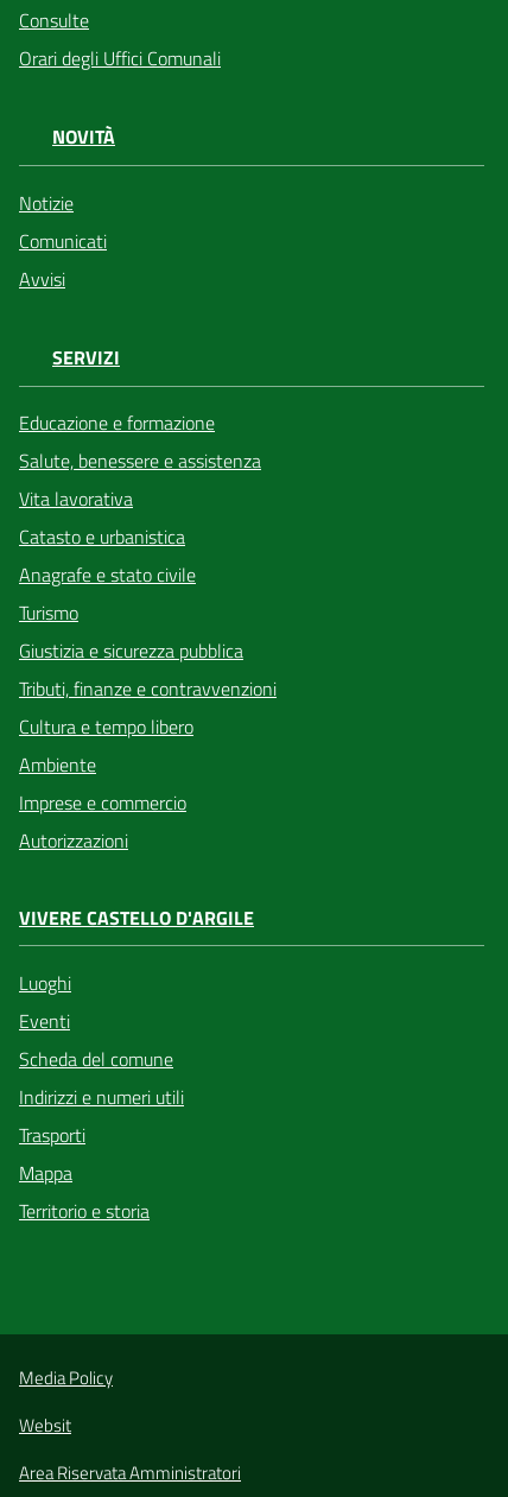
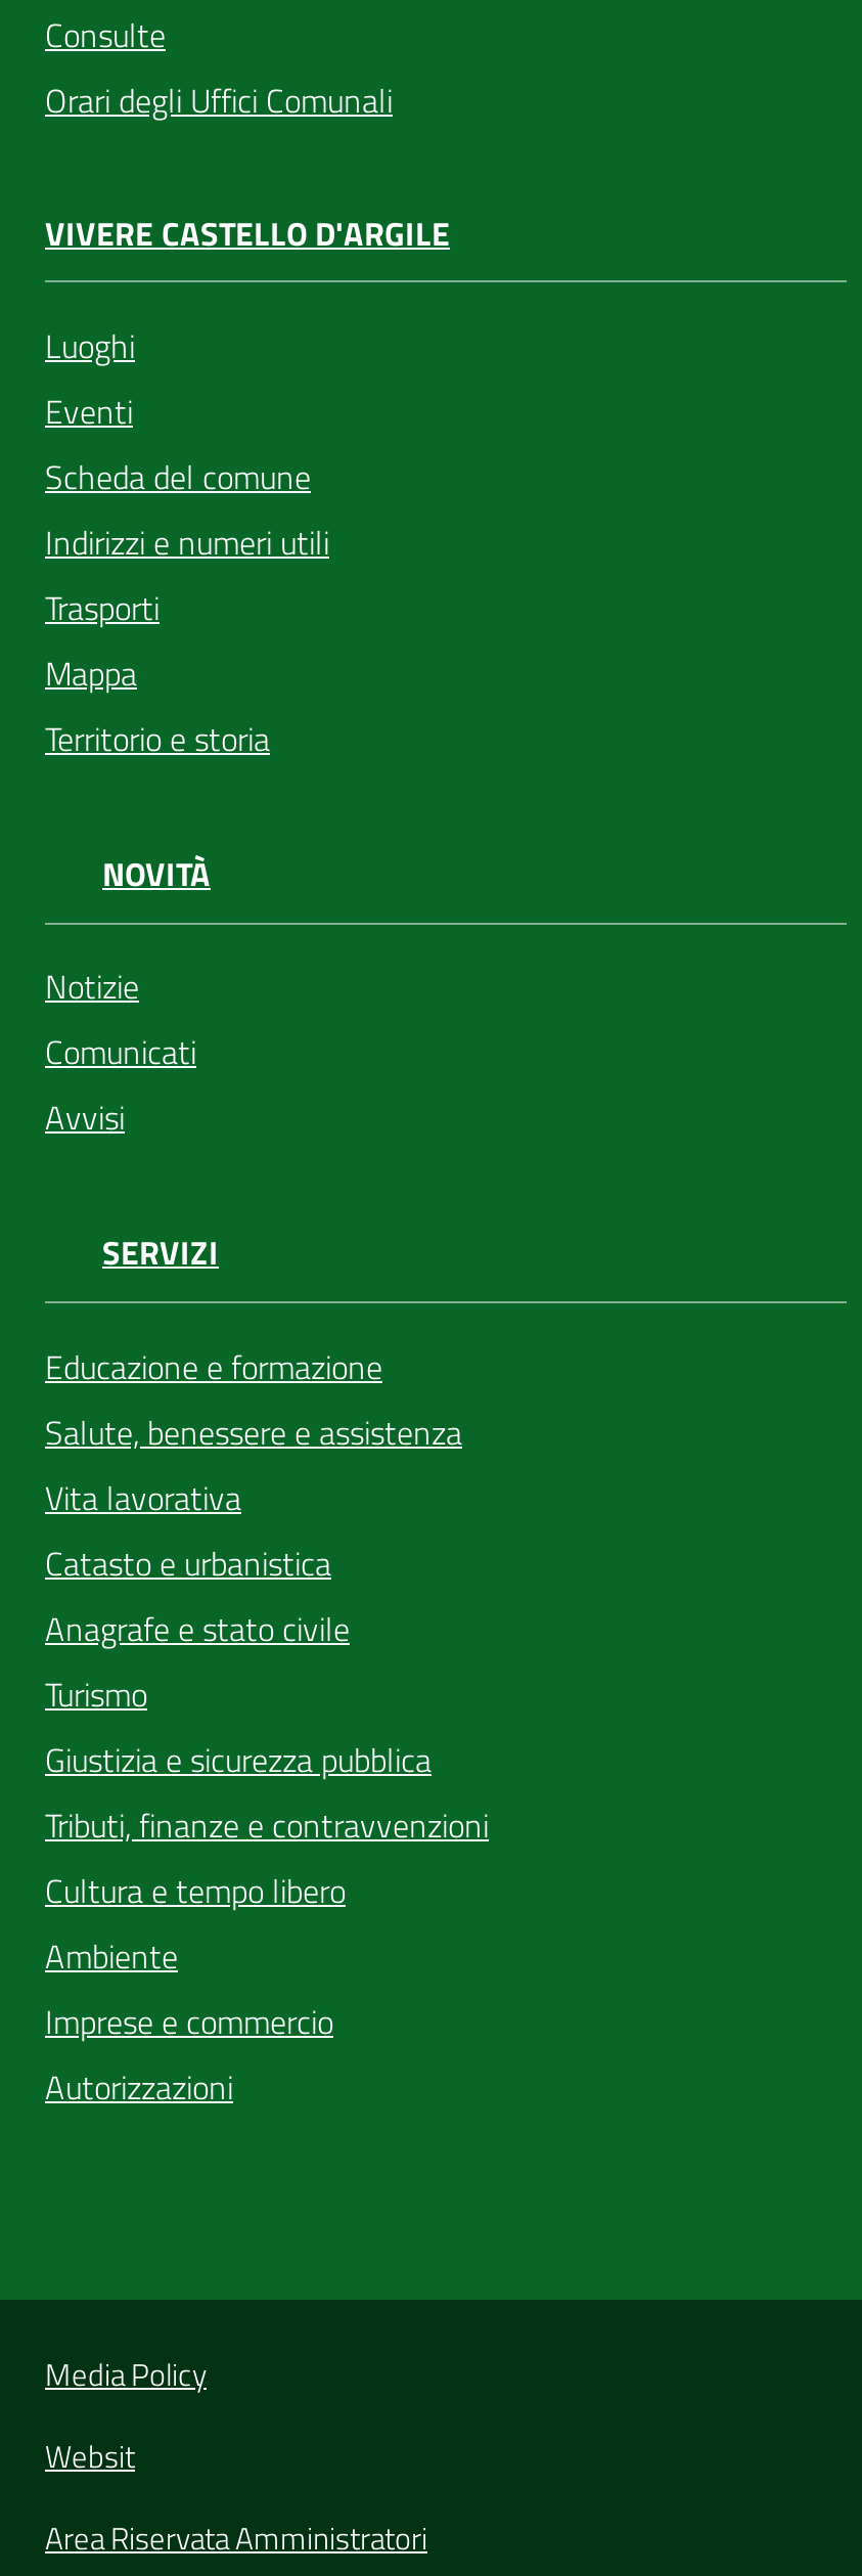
moved down: NOVITÀ | Notizie | Comunicati | ... | Imprese e commercio | Autorizzazioni

moved up: VIVERE CASTELLO D'ARGILE | Luoghi | Eventi | Scheda del comune | Indirizzi e numeri utili | Trasporti | Mappa | Territorio e storia
